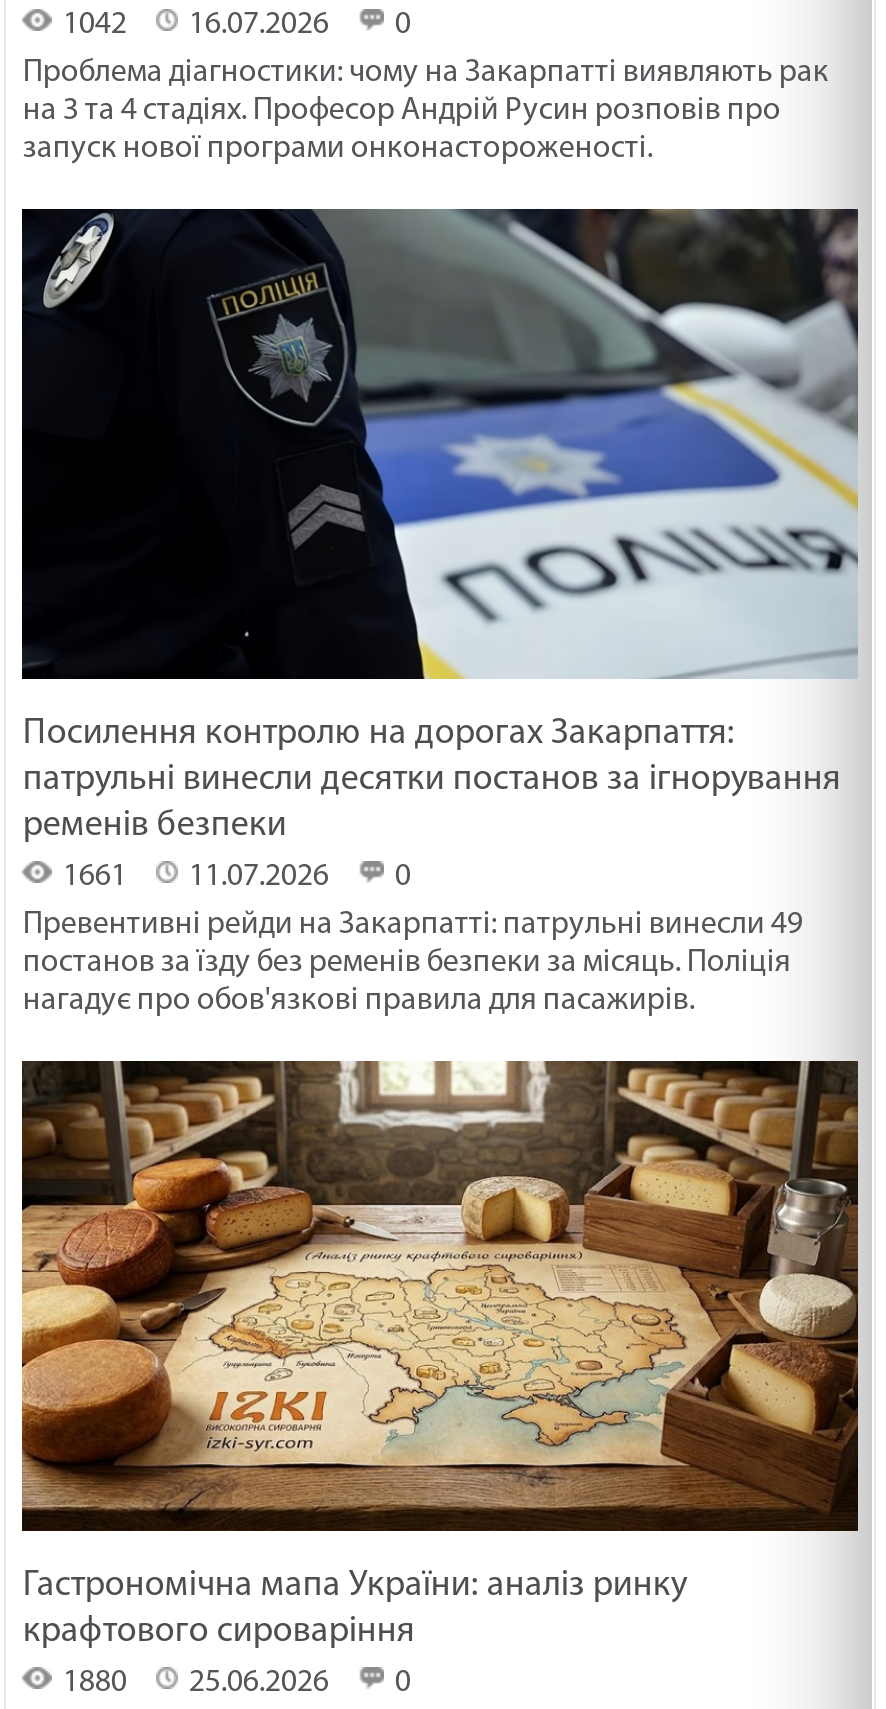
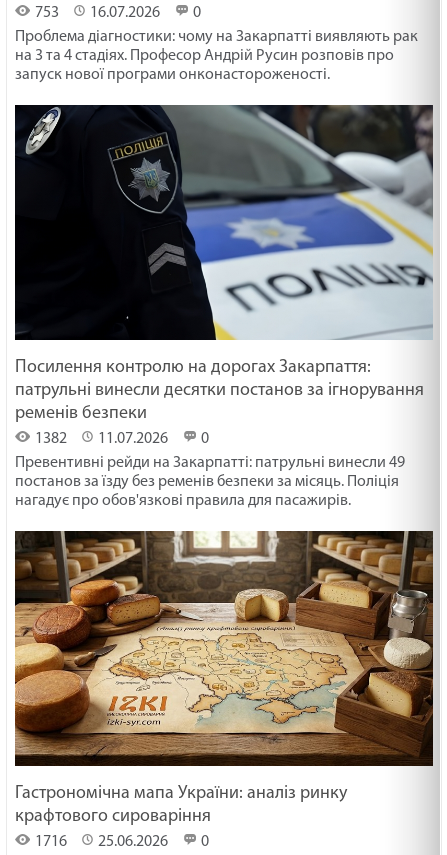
- 1042 16.07.2026
+ 753 16.07.2026

- 1661 11.07.2026
+ 1382 11.07.2026

- 1880 25.06.2026
+ 1716 25.06.2026
